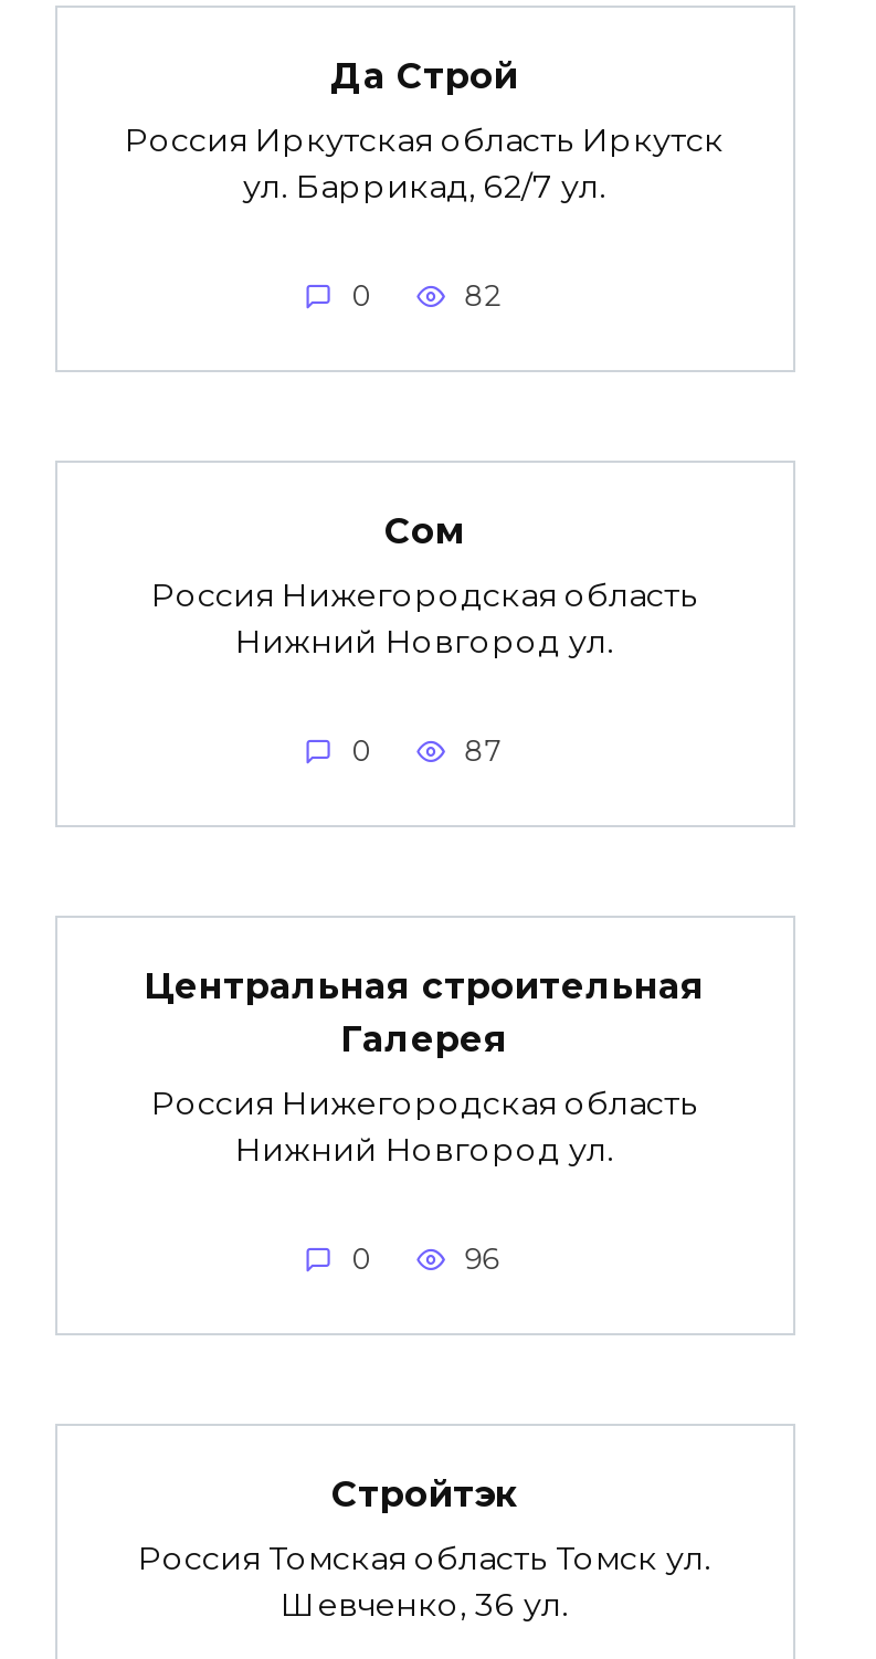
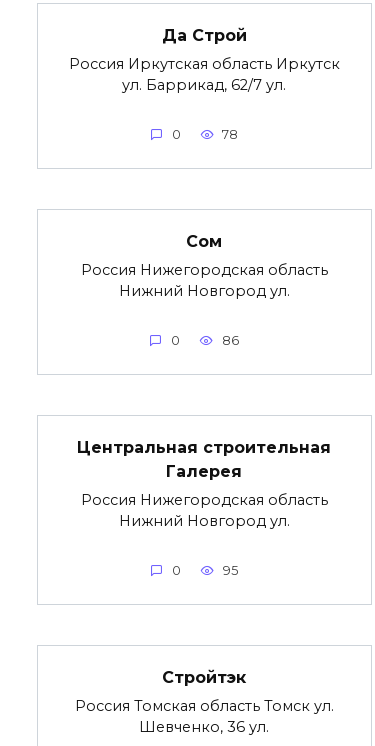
- 82
+ 78

- 87
+ 86

- 96
+ 95
